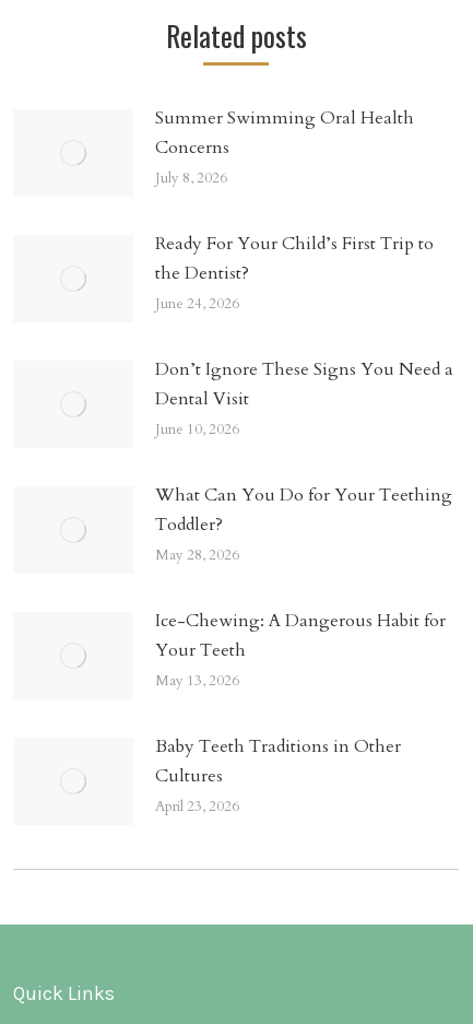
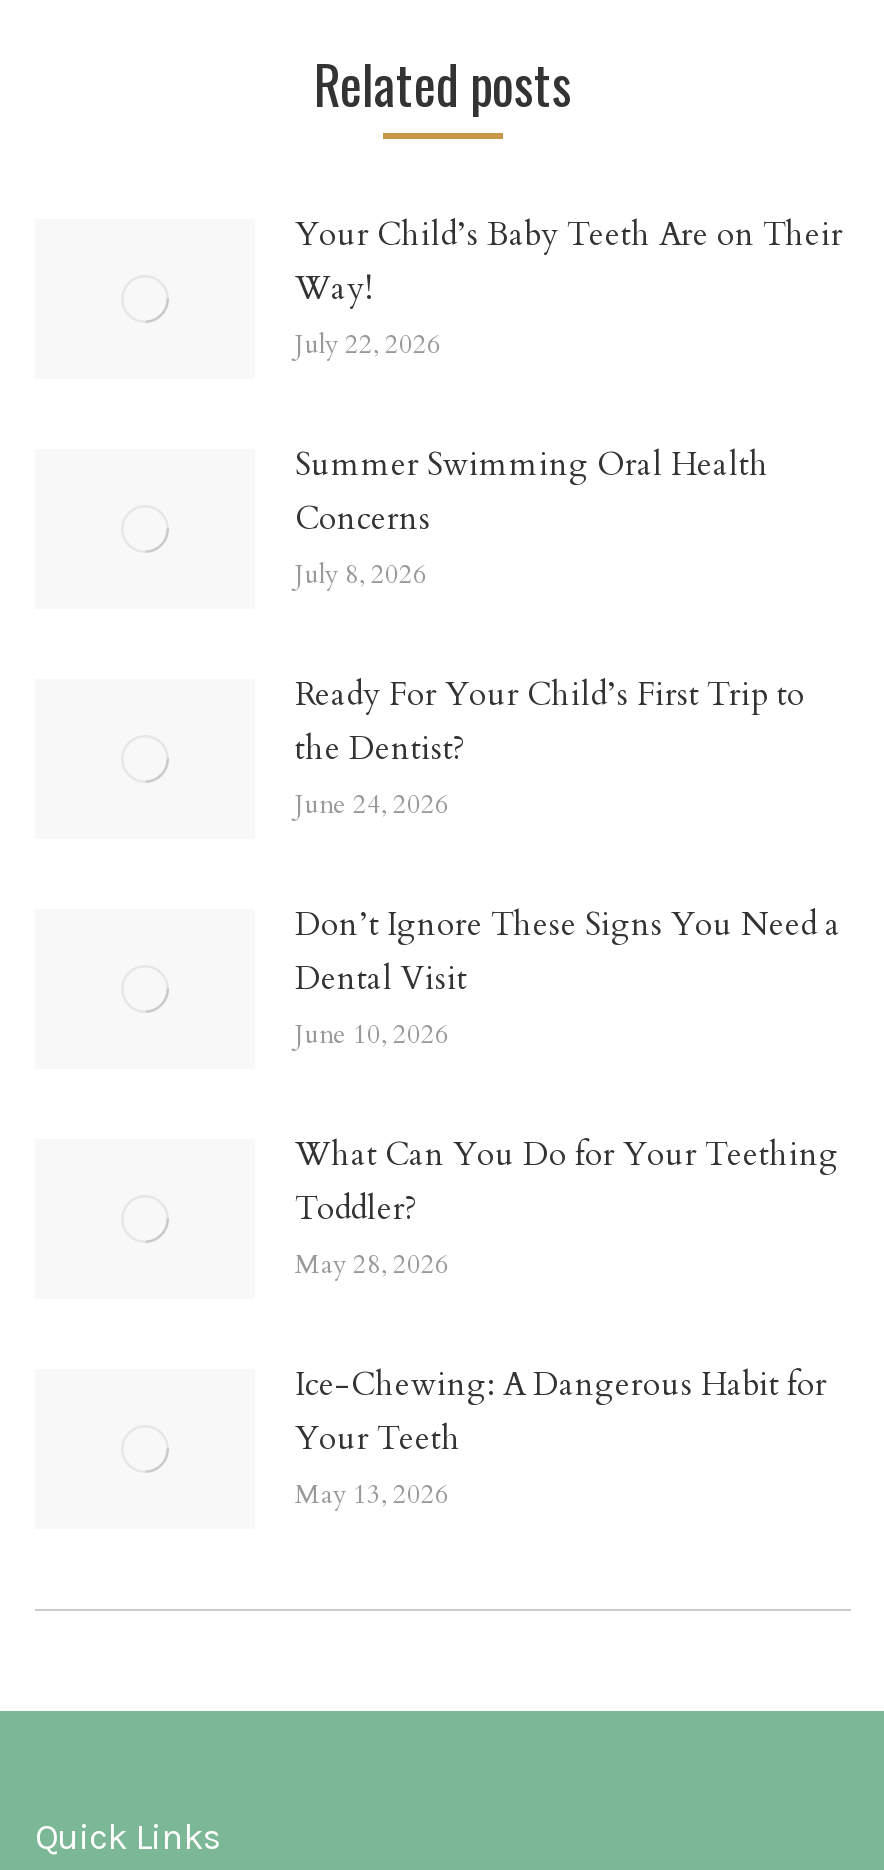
+ Your Child’s Baby Teeth Are on Their
+ Way!
+ July 22, 2026

moved down: Summer Swimming Oral Health | Concerns | July 8, 2026 | ... | Your Teeth | May 13, 2026

- Baby Teeth Traditions in Other
- Cultures
- April 23, 2026
